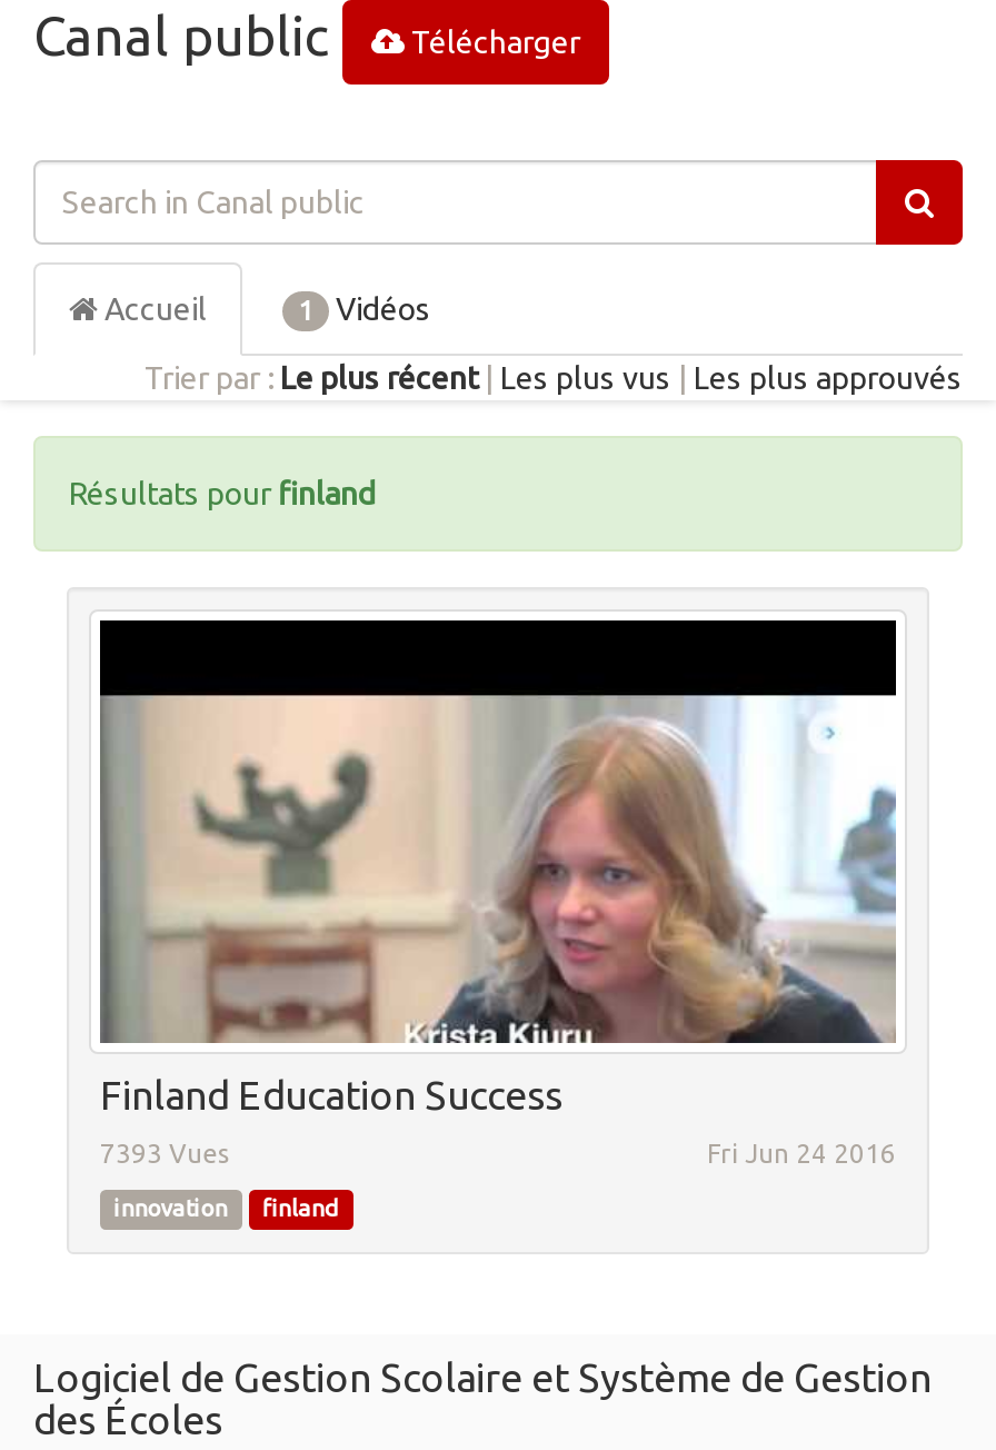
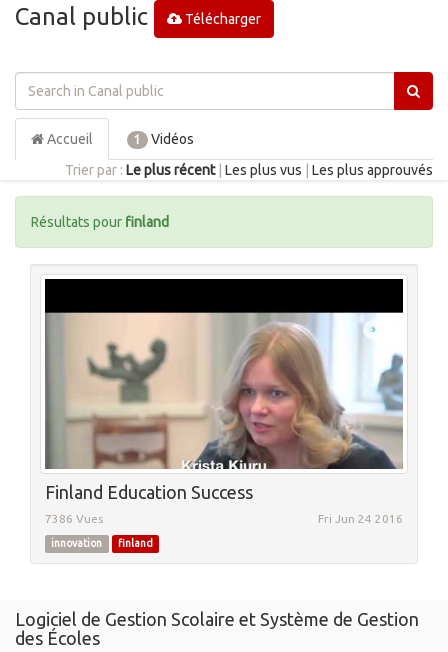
- 7393 Vues
+ 7386 Vues
